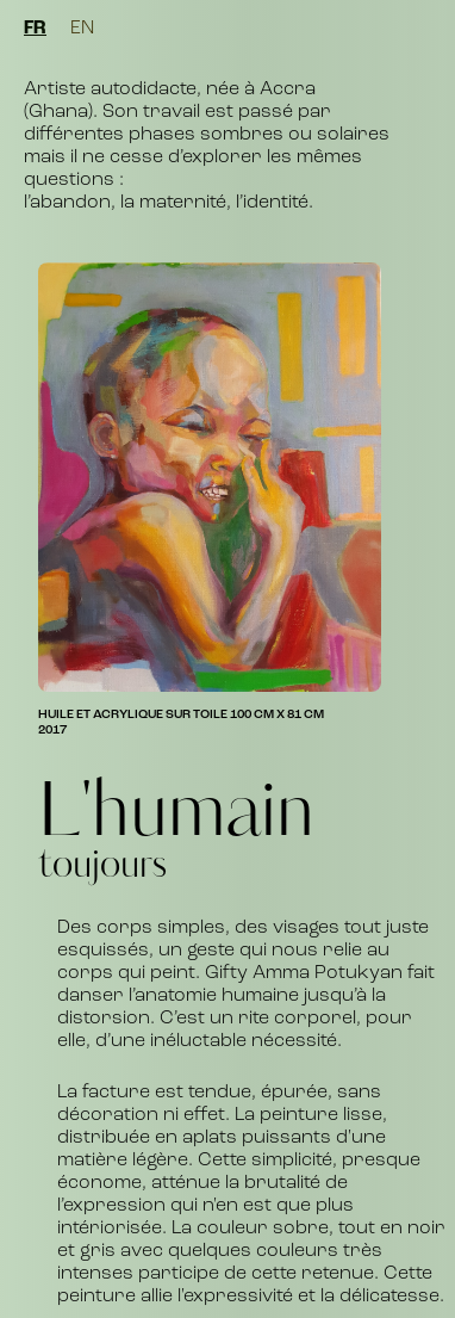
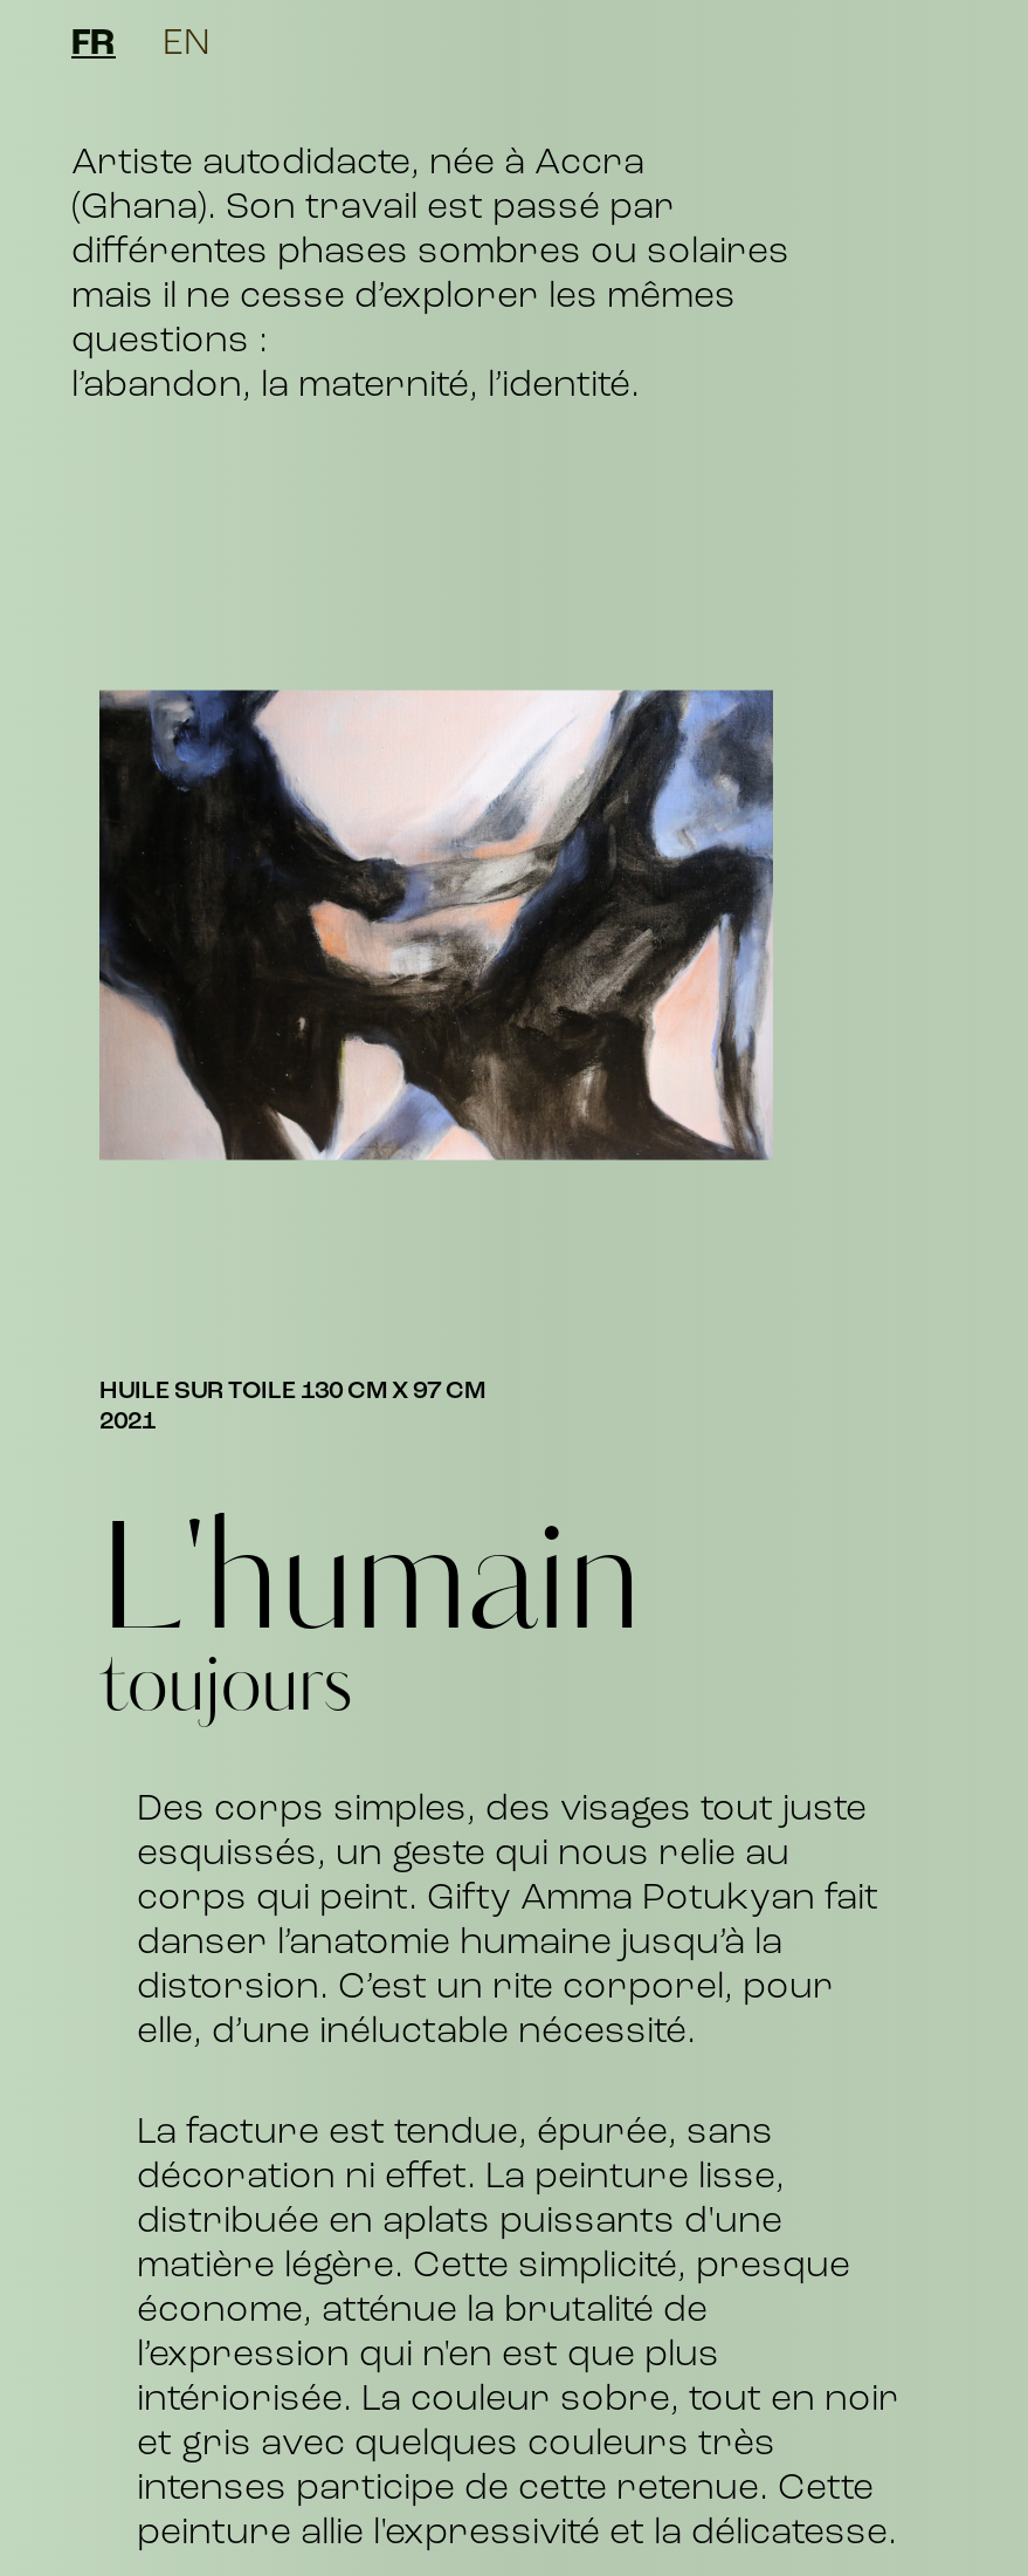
- [image]
- HUILE ET ACRYLIQUE SUR TOILE 100 CM X 81 CM
- 2017
+ [image]
+ HUILE SUR TOILE 130 CM X 97 CM
+ 2021
